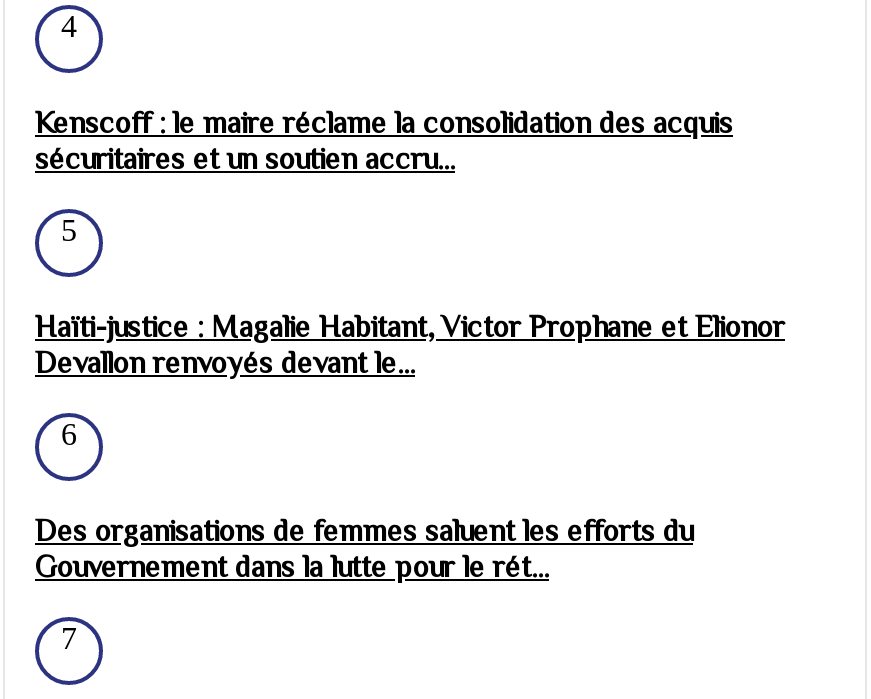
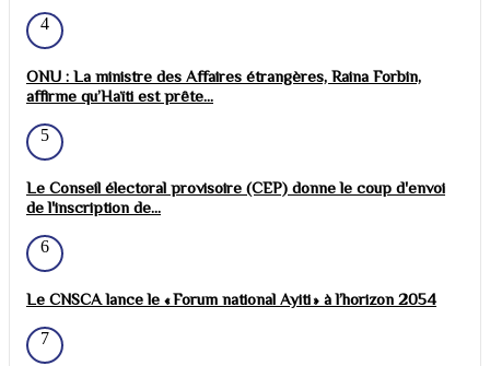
- Kenscoff : le maire réclame la consolidation des acquis
- sécuritaires et un soutien accru...
+ ONU : La ministre des Affaires étrangères, Raina Forbin,
+ affirme qu’Haïti est prête...

- Haïti-justice : Magalie Habitant, Victor Prophane et Elionor
- Devallon renvoyés devant le...
+ Le Conseil électoral provisoire (CEP) donne le coup d'envoi
+ de l'inscription de...

- Des organisations de femmes saluent les efforts du
- Gouvernement dans la lutte pour le rét...
+ Le CNSCA lance le « Forum national Ayiti » à l’horizon 2054
